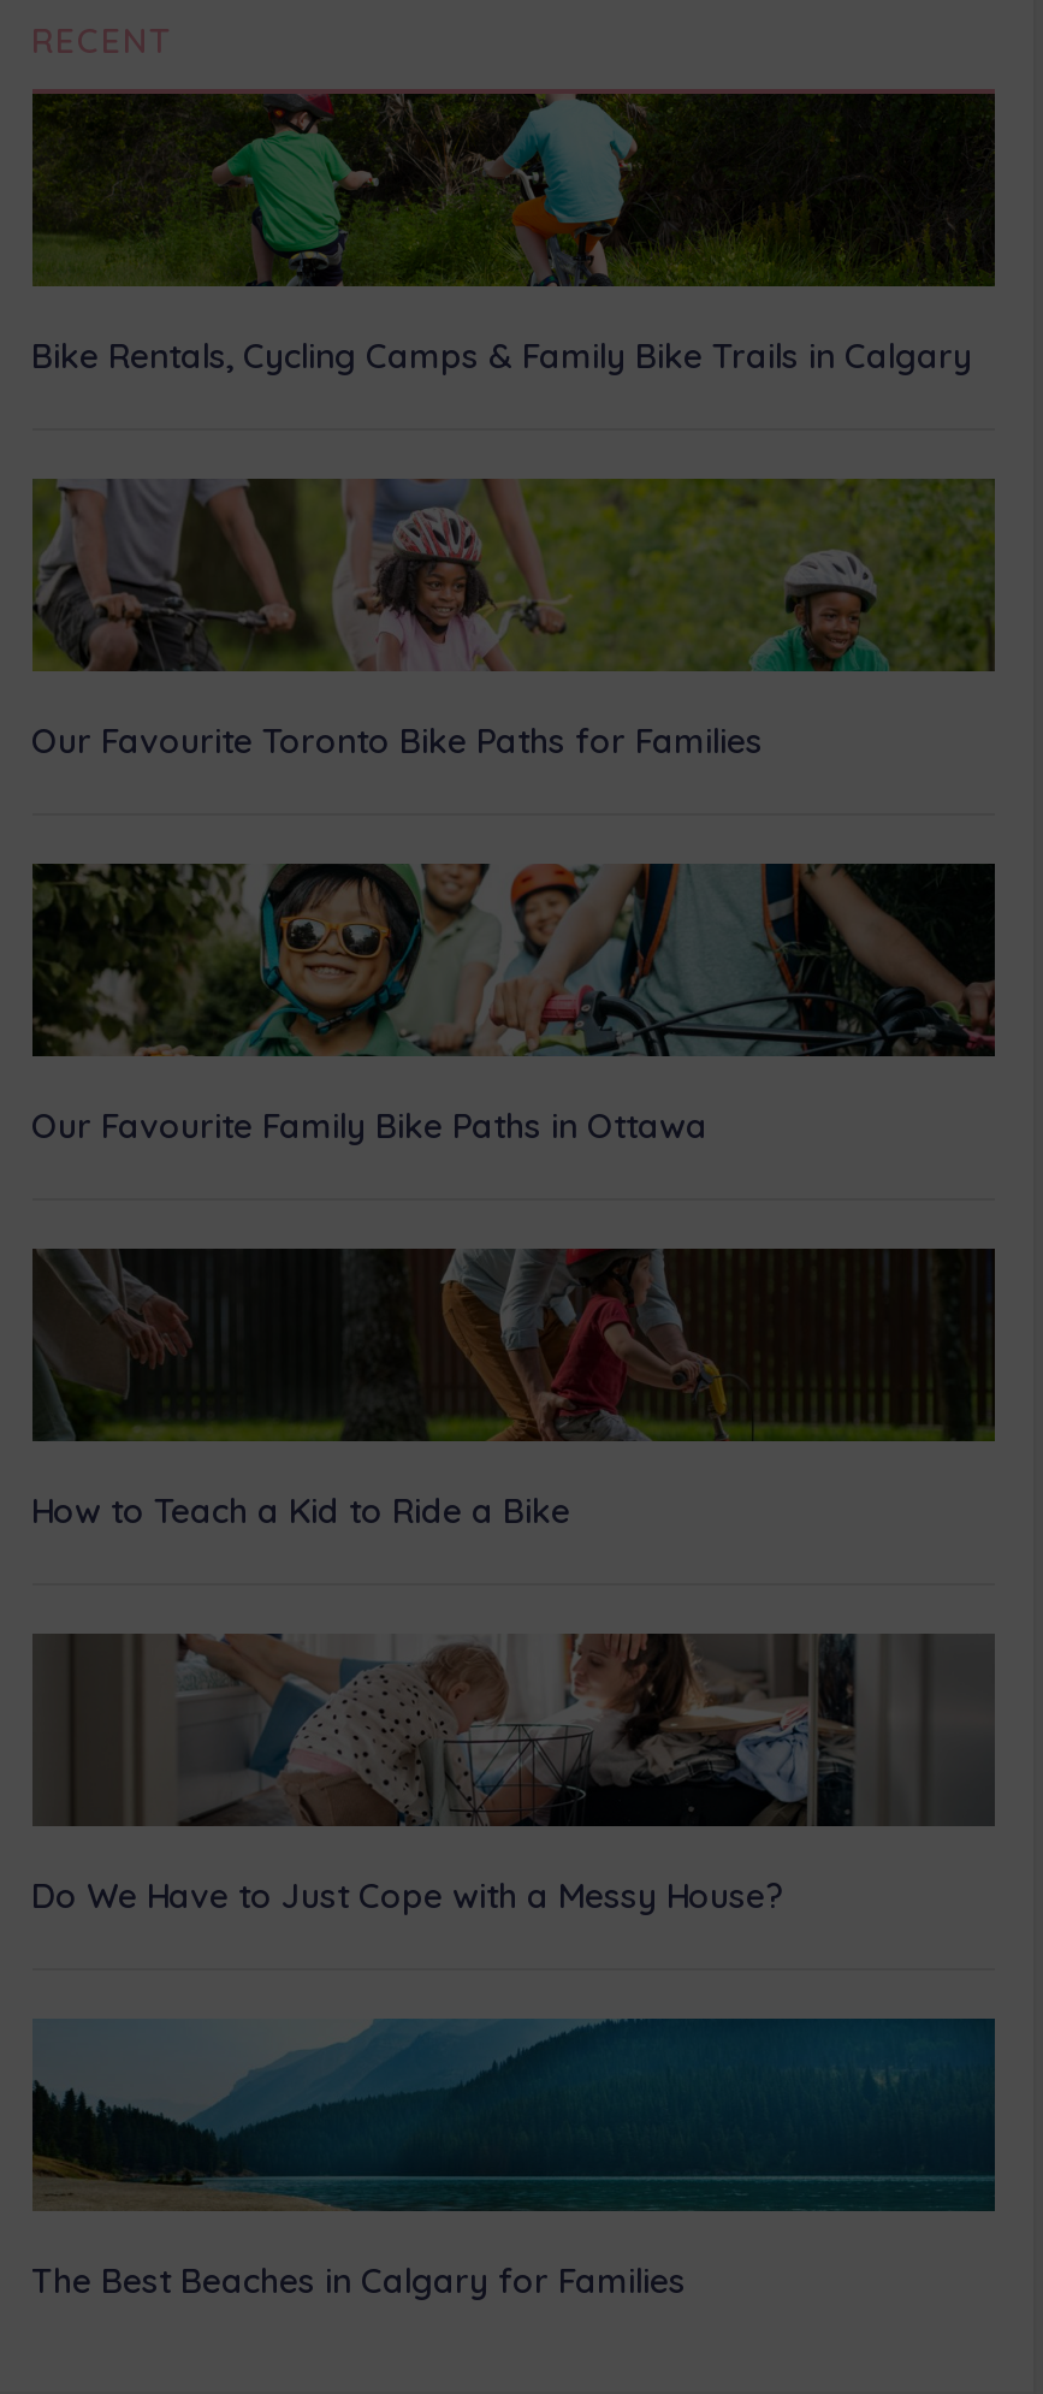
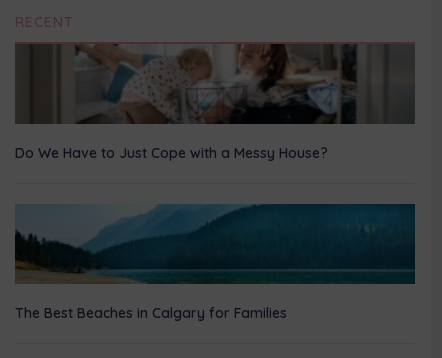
- [image]
- Bike Rentals, Cycling Camps & Family Bike Trails in Calgary

- [image]
- Our Favourite Toronto Bike Paths for Families

- [image]
- Our Favourite Family Bike Paths in Ottawa

- [image]
- How to Teach a Kid to Ride a Bike
